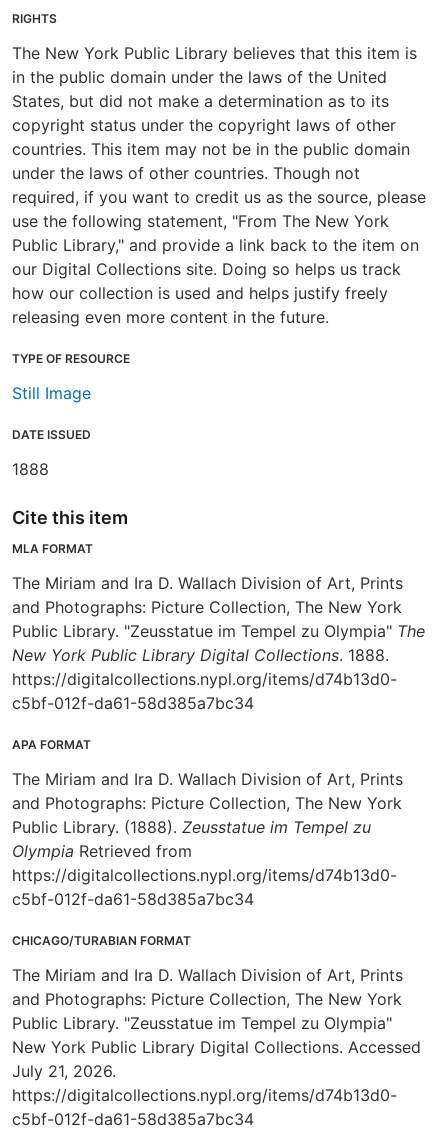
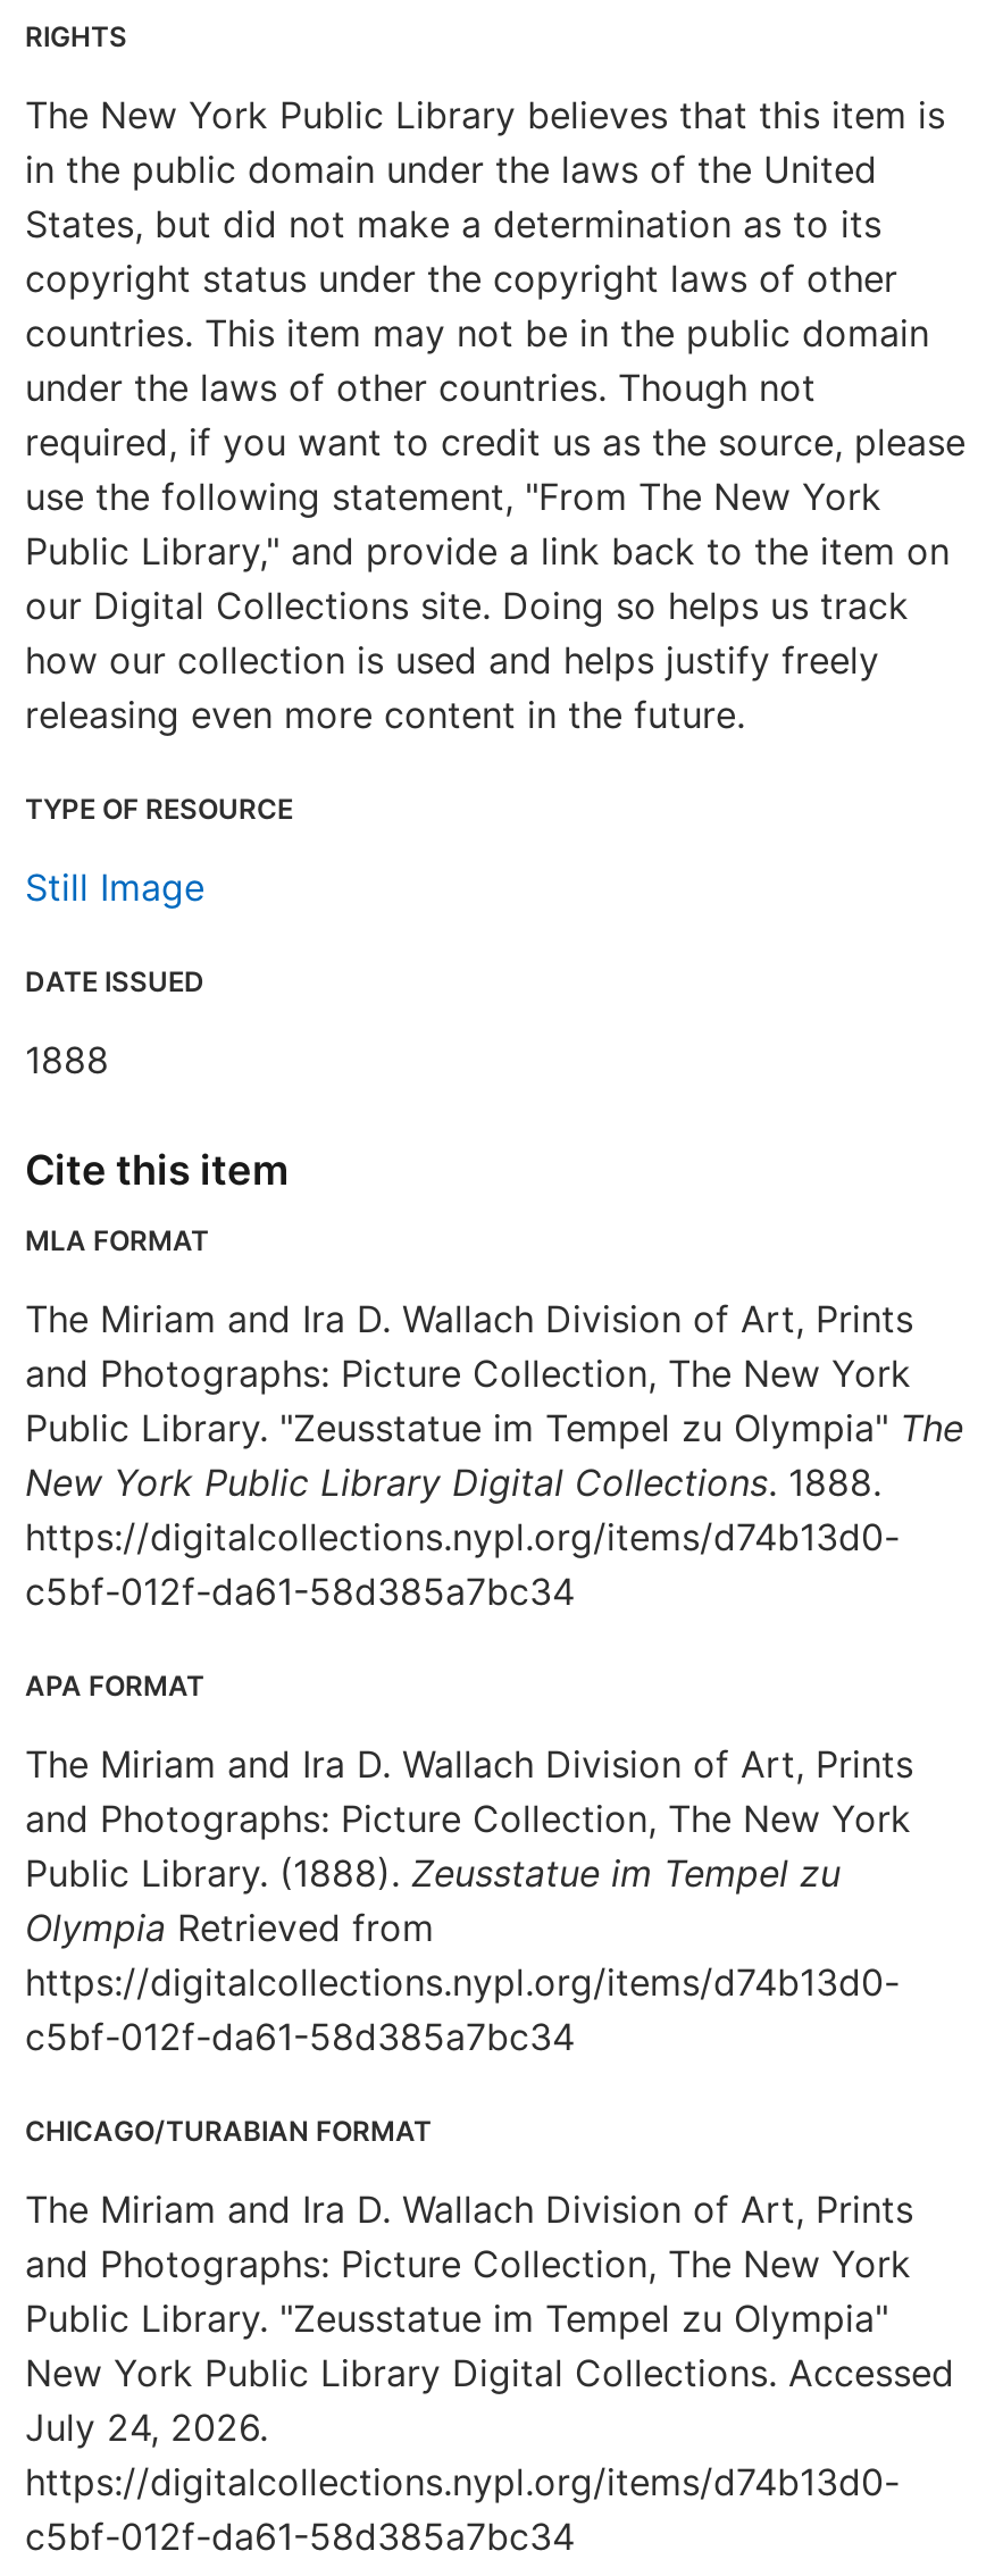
- July 21, 2026.
+ July 24, 2026.
